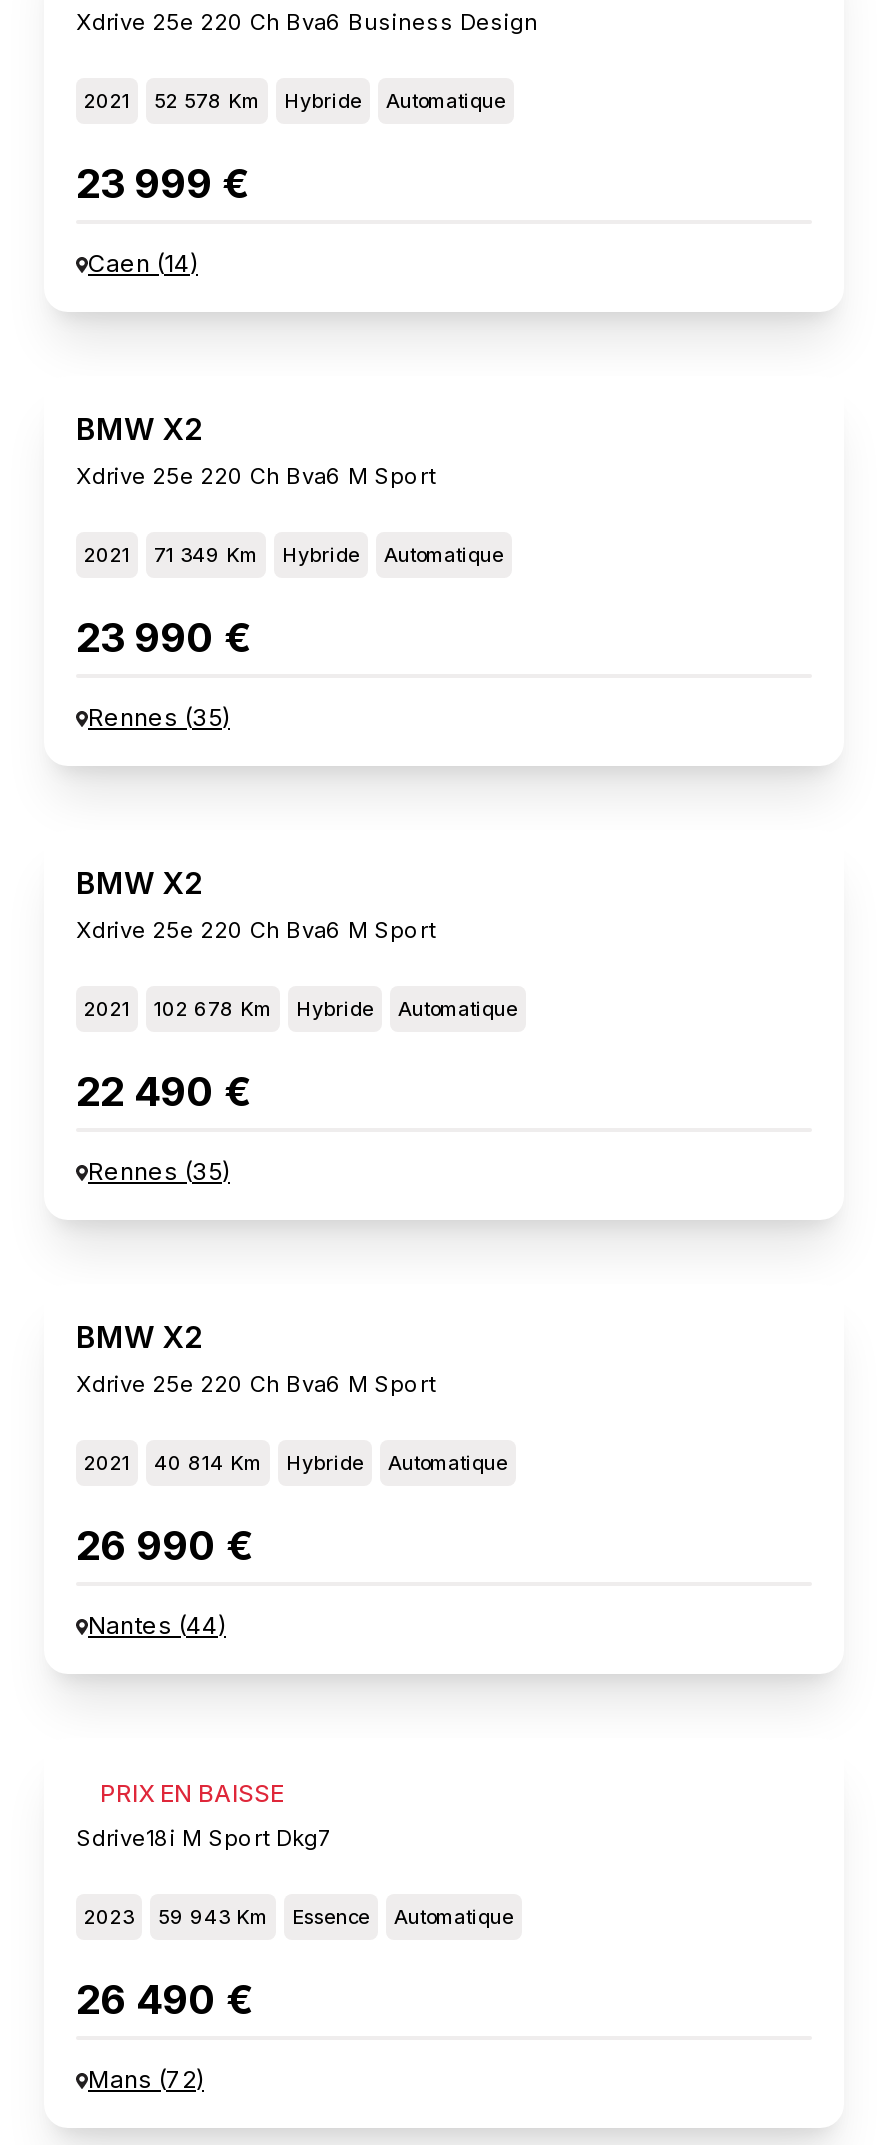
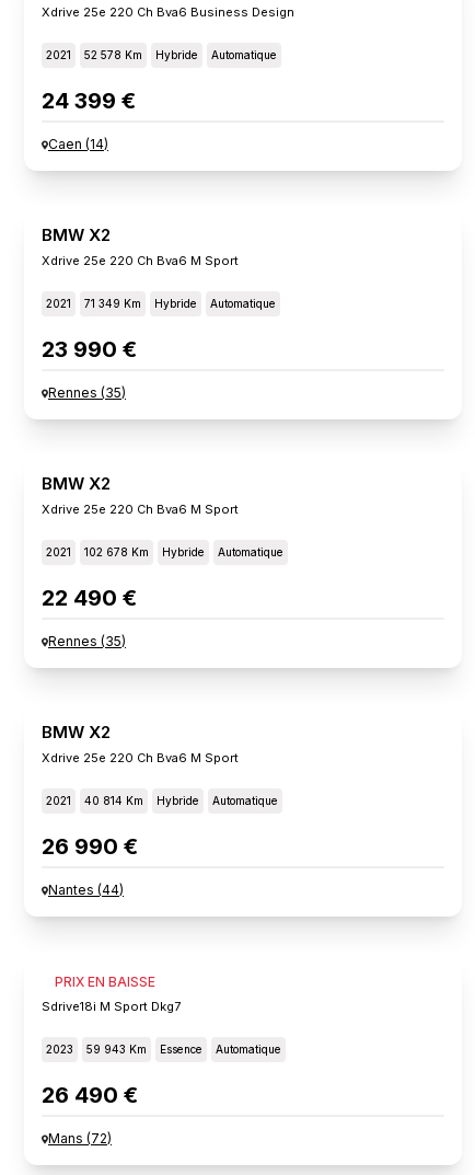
- 23 999 €
+ 24 399 €
